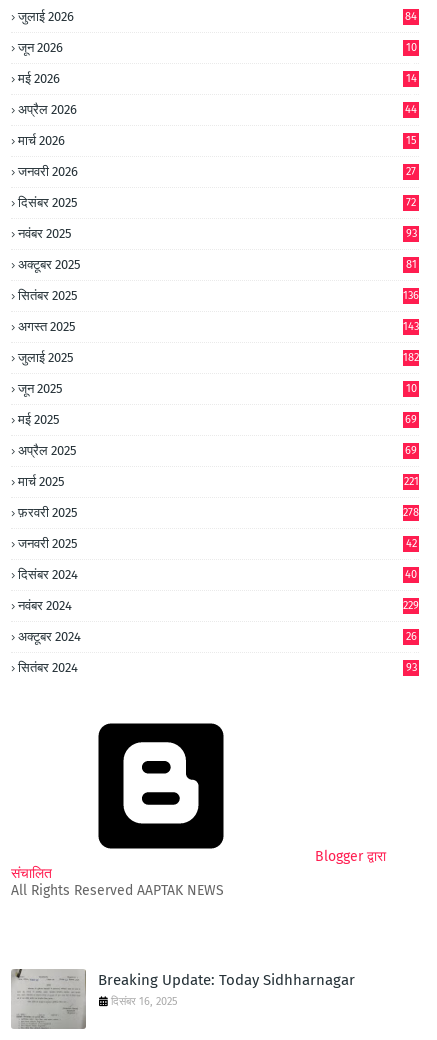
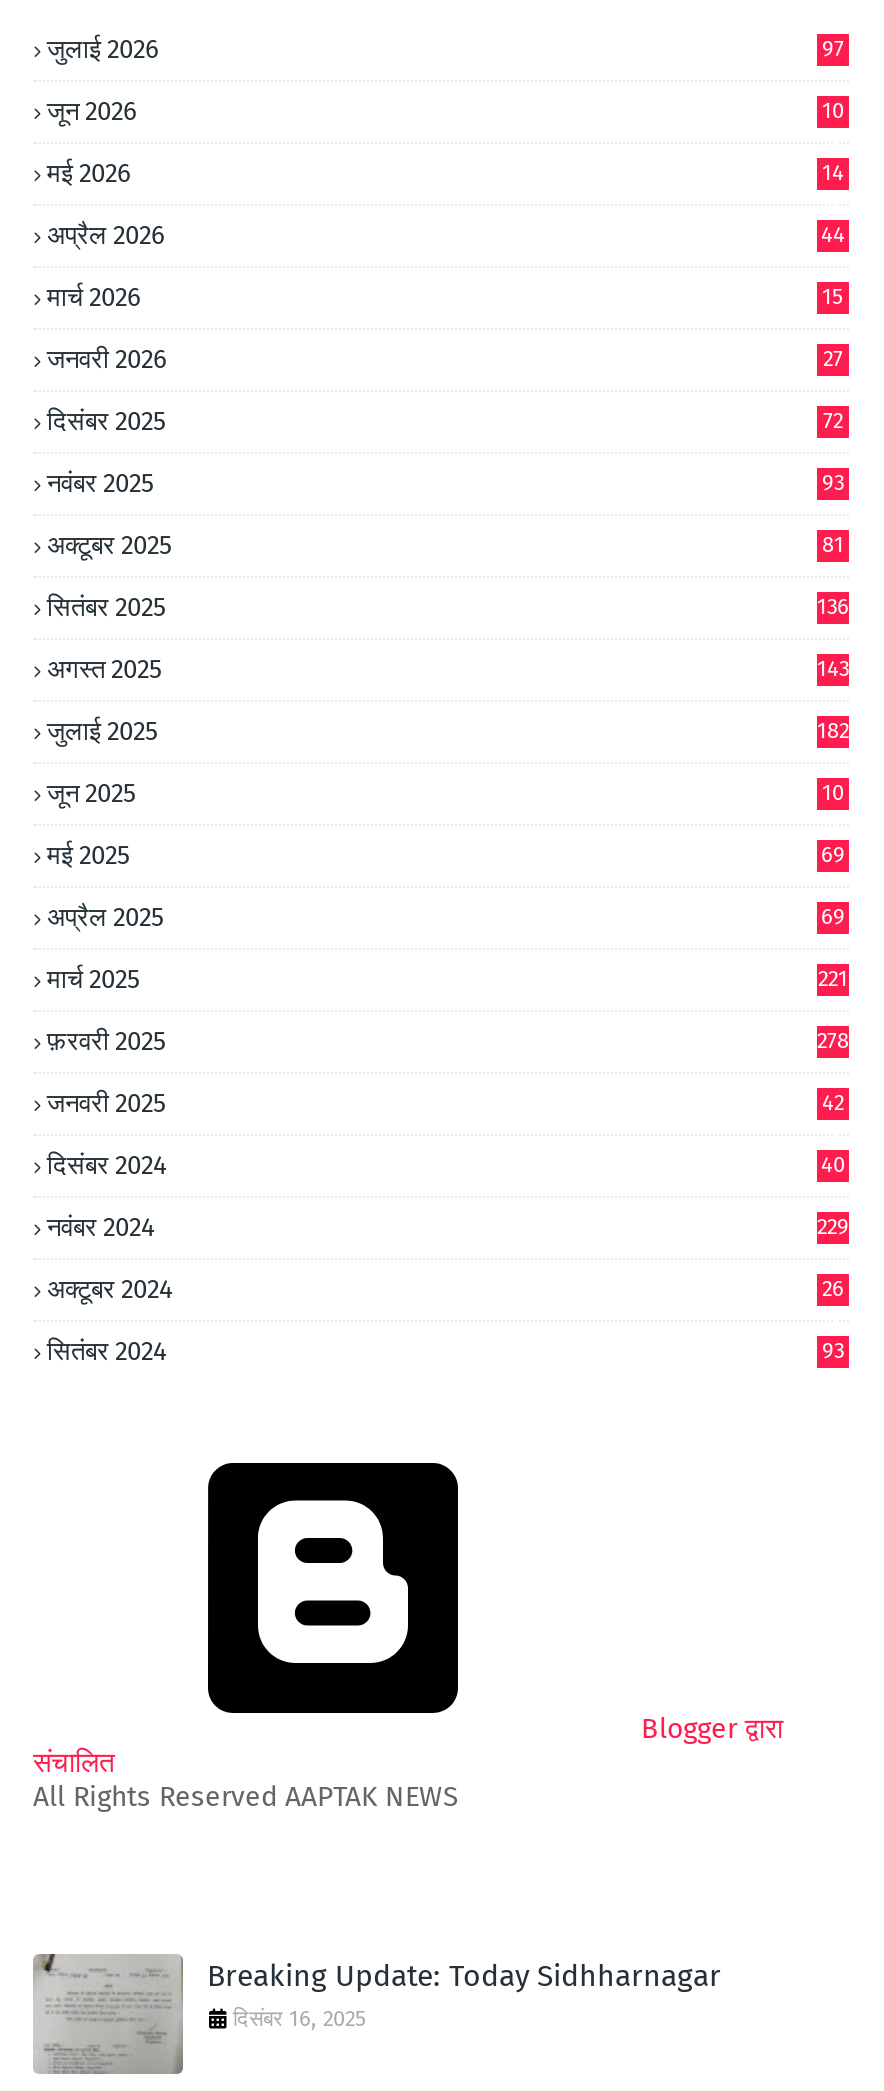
- 84
+ 97
